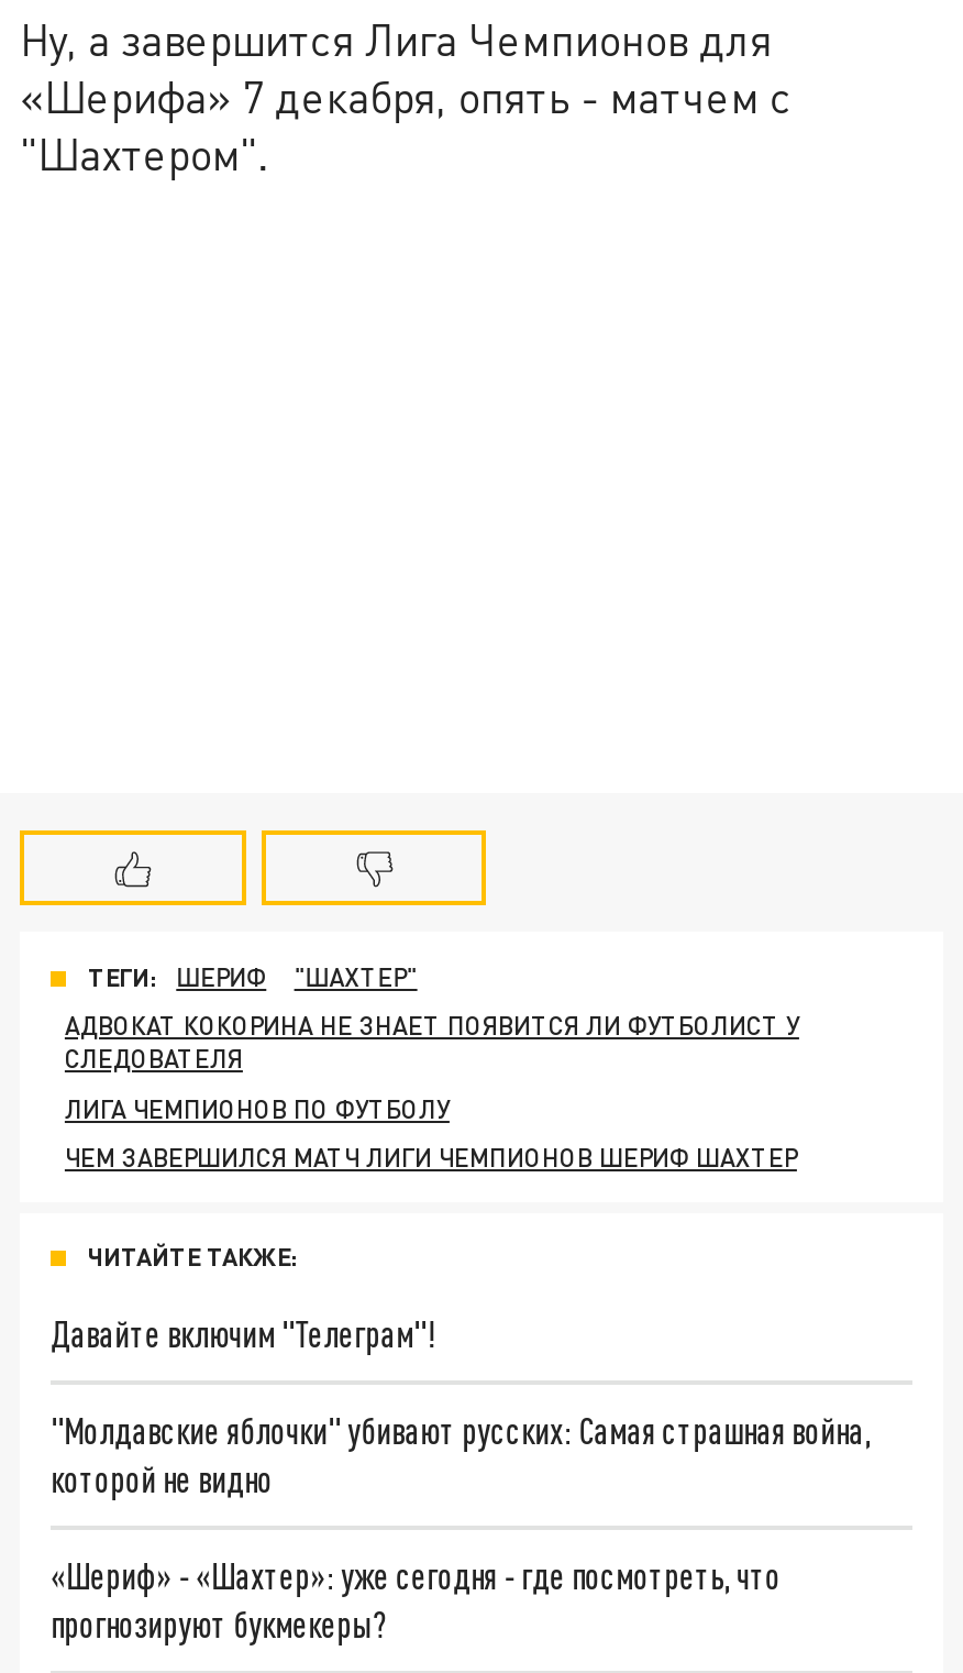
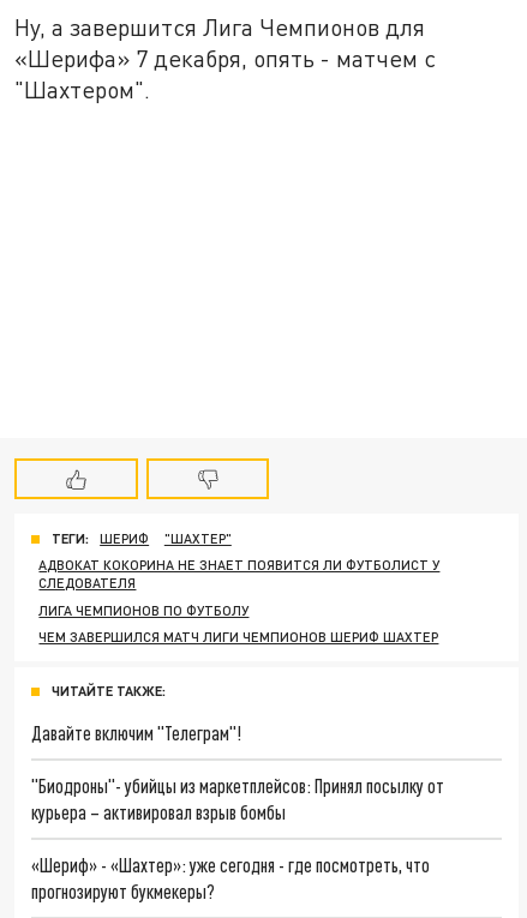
- "Молдавские яблочки" убивают русских: Самая страшная война,
- которой не видно
+ "Биодроны"- убийцы из маркетплейсов: Принял посылку от
+ курьера – активировал взрыв бомбы
